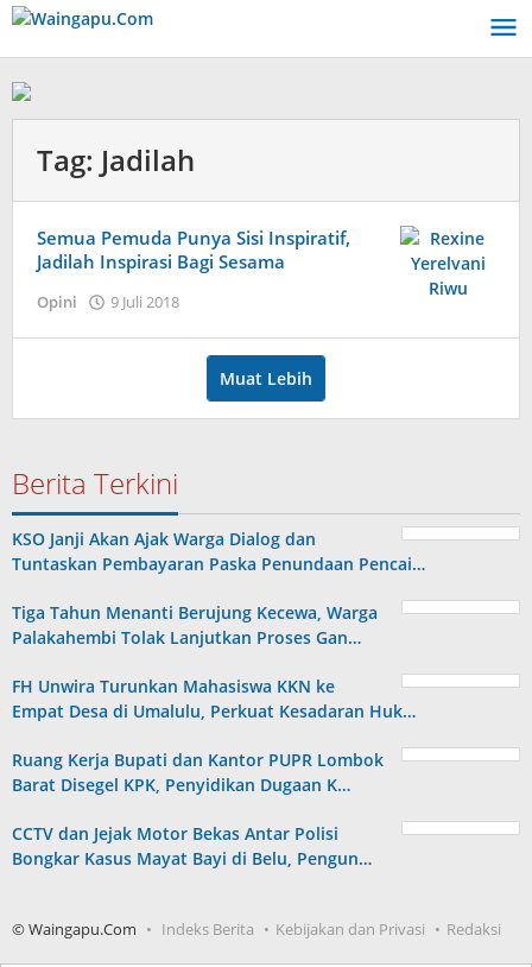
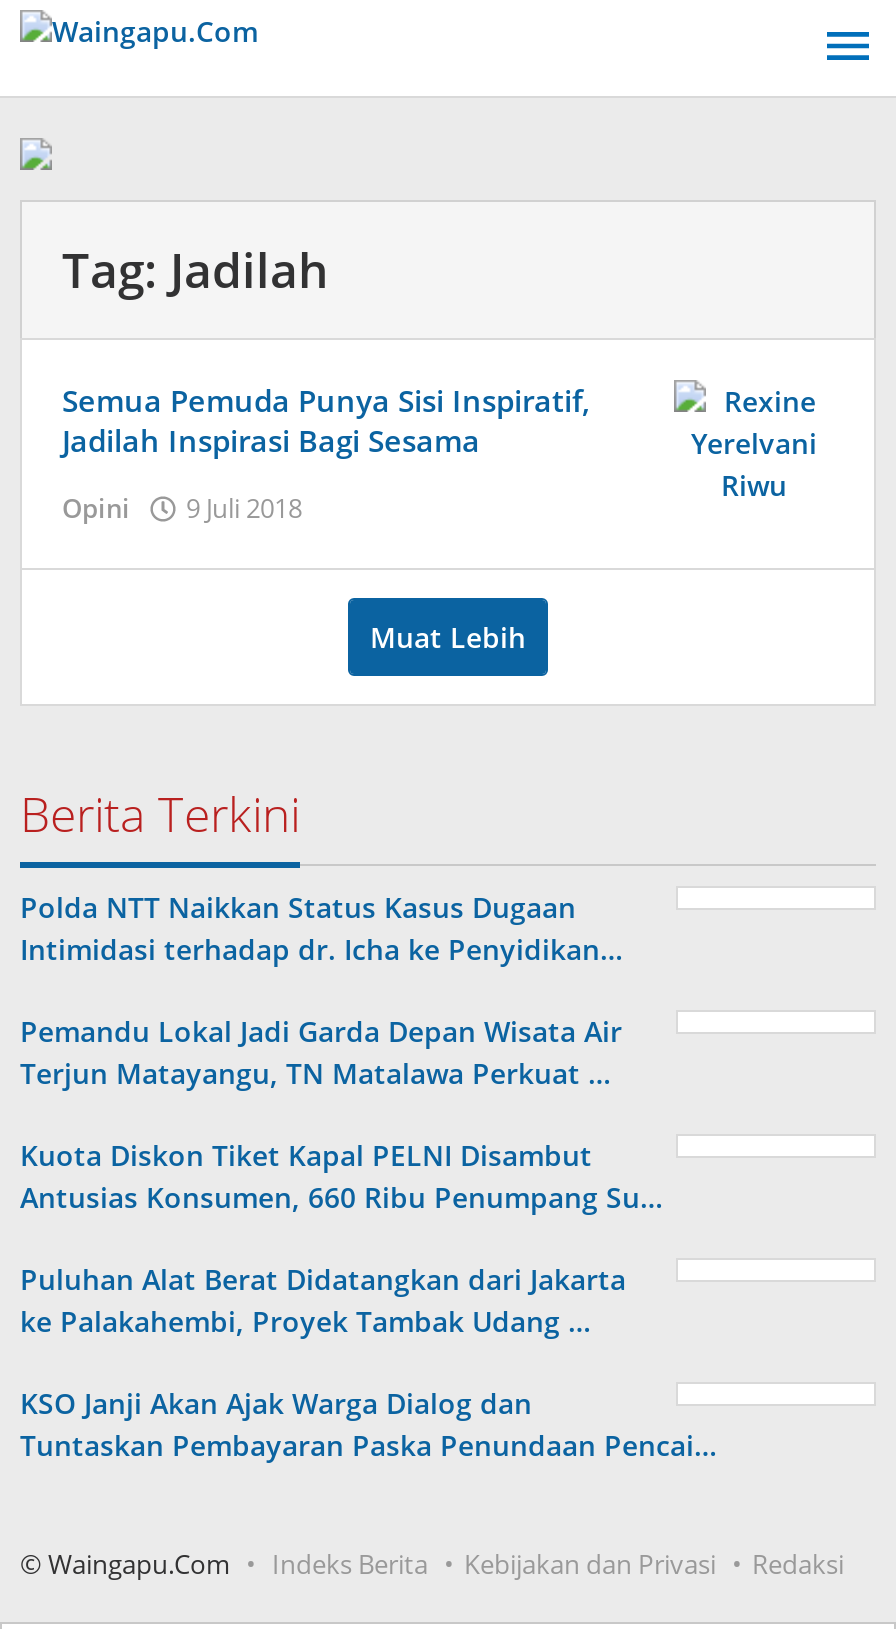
+ Polda NTT Naikkan Status Kasus Dugaan
+ Intimidasi terhadap dr. Icha ke Penyidikan…
+ Pemandu Lokal Jadi Garda Depan Wisata Air
+ Terjun Matayangu, TN Matalawa Perkuat …
+ Kuota Diskon Tiket Kapal PELNI Disambut
+ Antusias Konsumen, 660 Ribu Penumpang Su…
+ Puluhan Alat Berat Didatangkan dari Jakarta
+ ke Palakahembi, Proyek Tambak Udang …

moved down: KSO Janji Akan Ajak Warga Dialog dan | Tuntaskan Pembayaran Paska Penundaan Pencai…

- Tiga Tahun Menanti Berujung Kecewa, Warga
- Palakahembi Tolak Lanjutkan Proses Gan…
- FH Unwira Turunkan Mahasiswa KKN ke
- Empat Desa di Umalulu, Perkuat Kesadaran Huk…
- Ruang Kerja Bupati dan Kantor PUPR Lombok
- Barat Disegel KPK, Penyidikan Dugaan K…
- CCTV dan Jejak Motor Bekas Antar Polisi
- Bongkar Kasus Mayat Bayi di Belu, Pengun…
